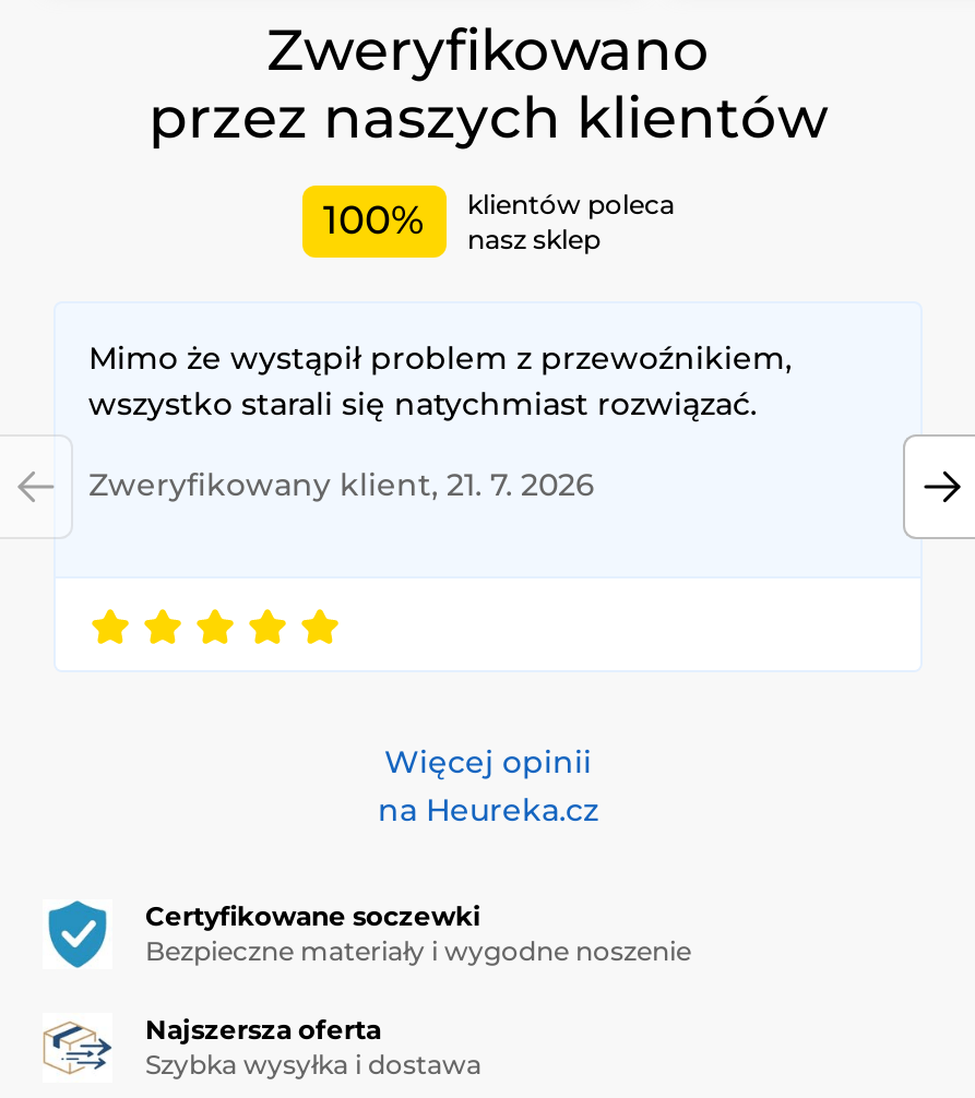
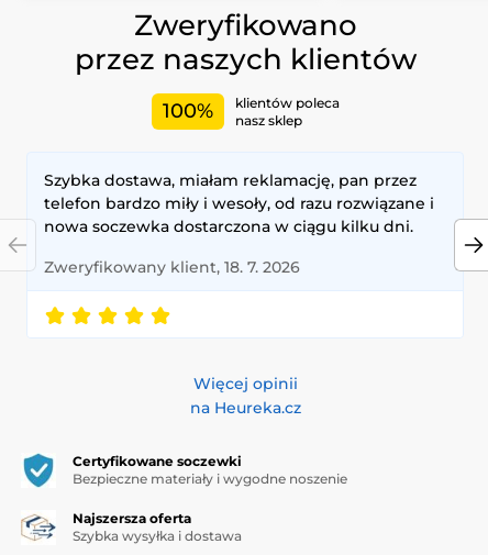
- Mimo że wystąpił problem z przewoźnikiem,
- wszystko starali się natychmiast rozwiązać.
+ Szybka dostawa, miałam reklamację, pan przez
+ telefon bardzo miły i wesoły, od razu rozwiązane i
+ nowa soczewka dostarczona w ciągu kilku dni.

- Zweryfikowany klient, 21. 7. 2026
+ Zweryfikowany klient, 18. 7. 2026
